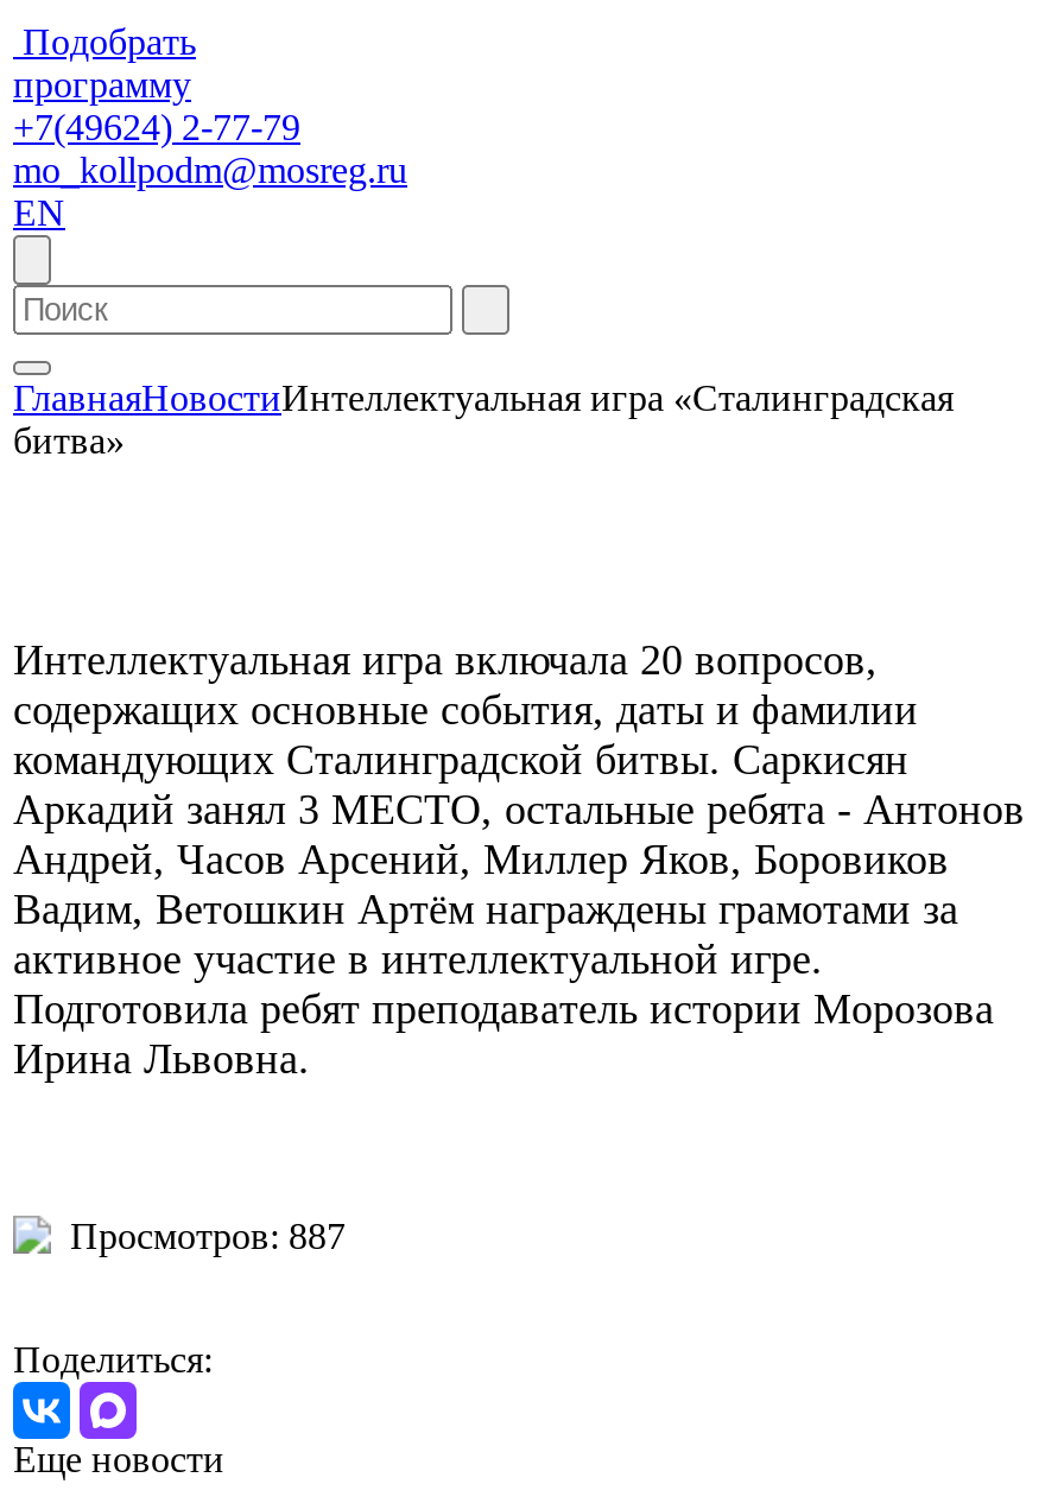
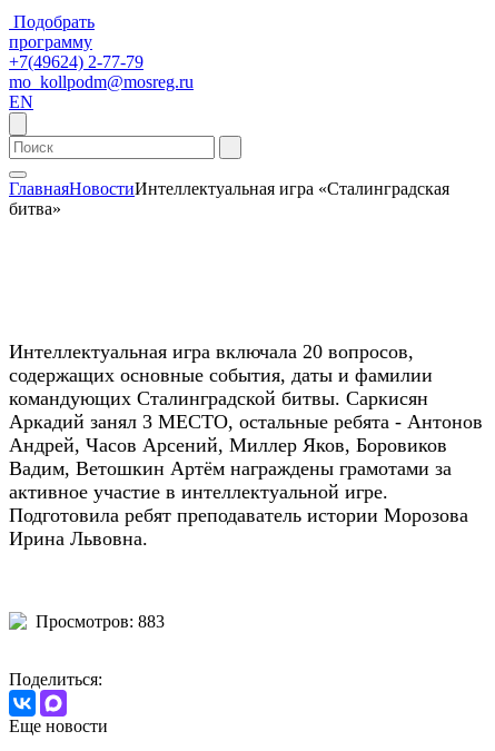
- Просмотров: 887
+ Просмотров: 883
